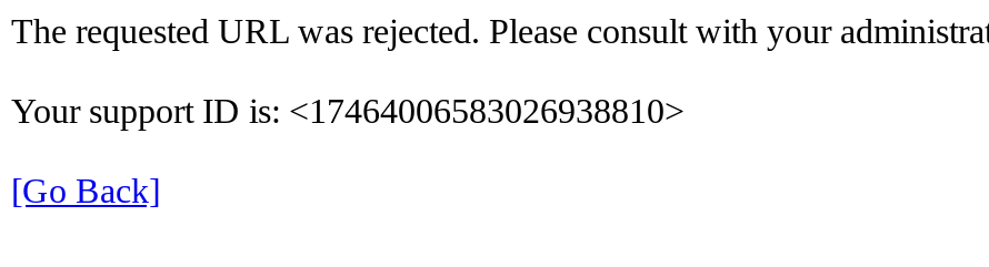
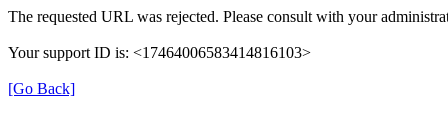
- Your support ID is: <17464006583026938810>
+ Your support ID is: <17464006583414816103>
